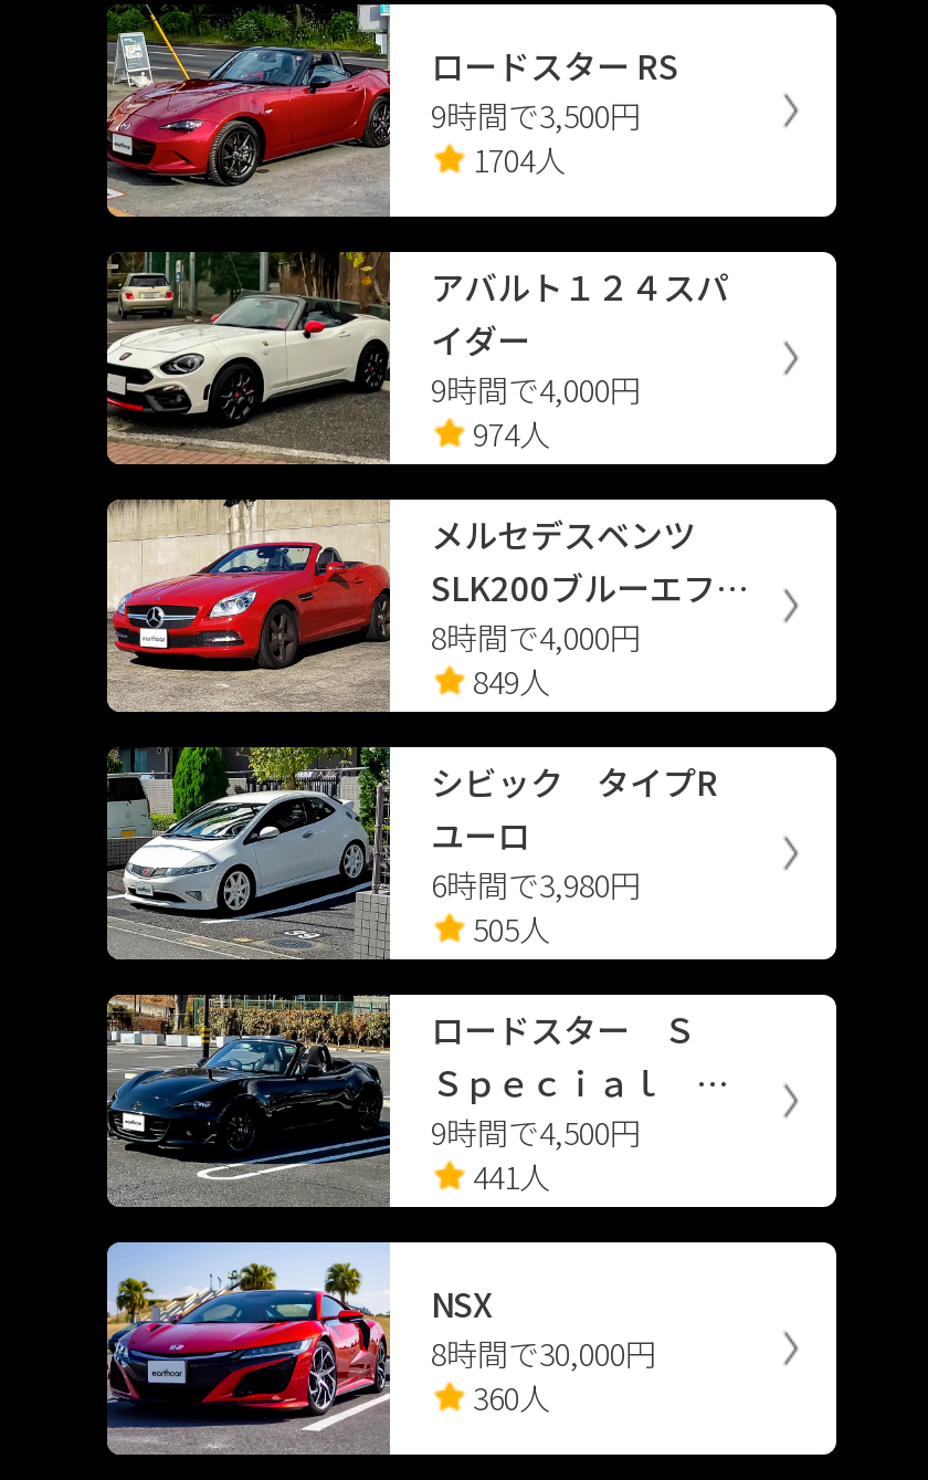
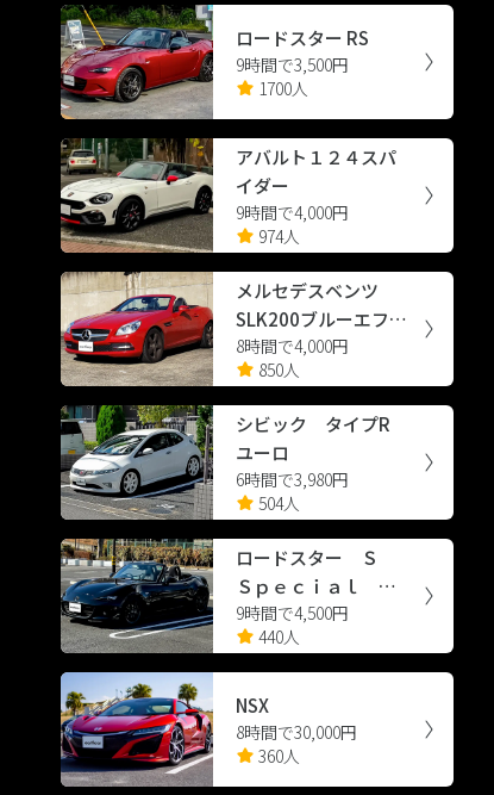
- 1704人
+ 1700人

- 849人
+ 850人

- 505人
+ 504人

- 441人
+ 440人
